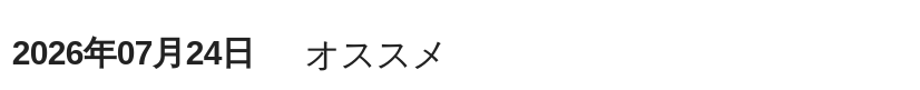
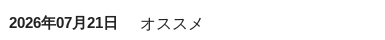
- 2026年07月24日 オススメ
+ 2026年07月21日 オススメ
